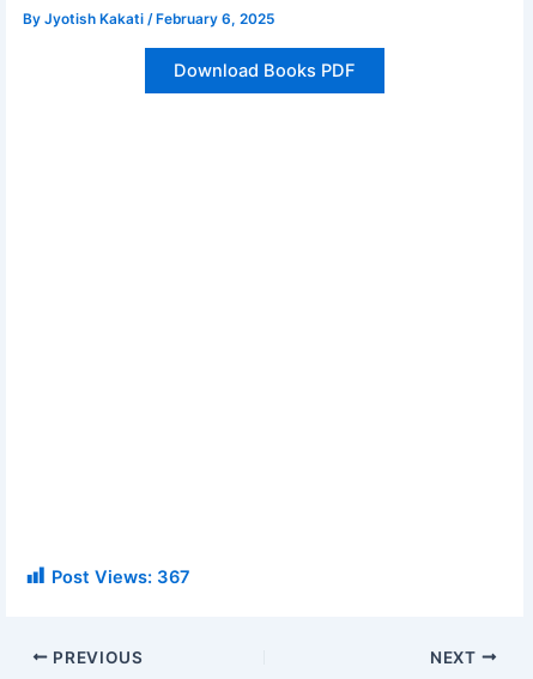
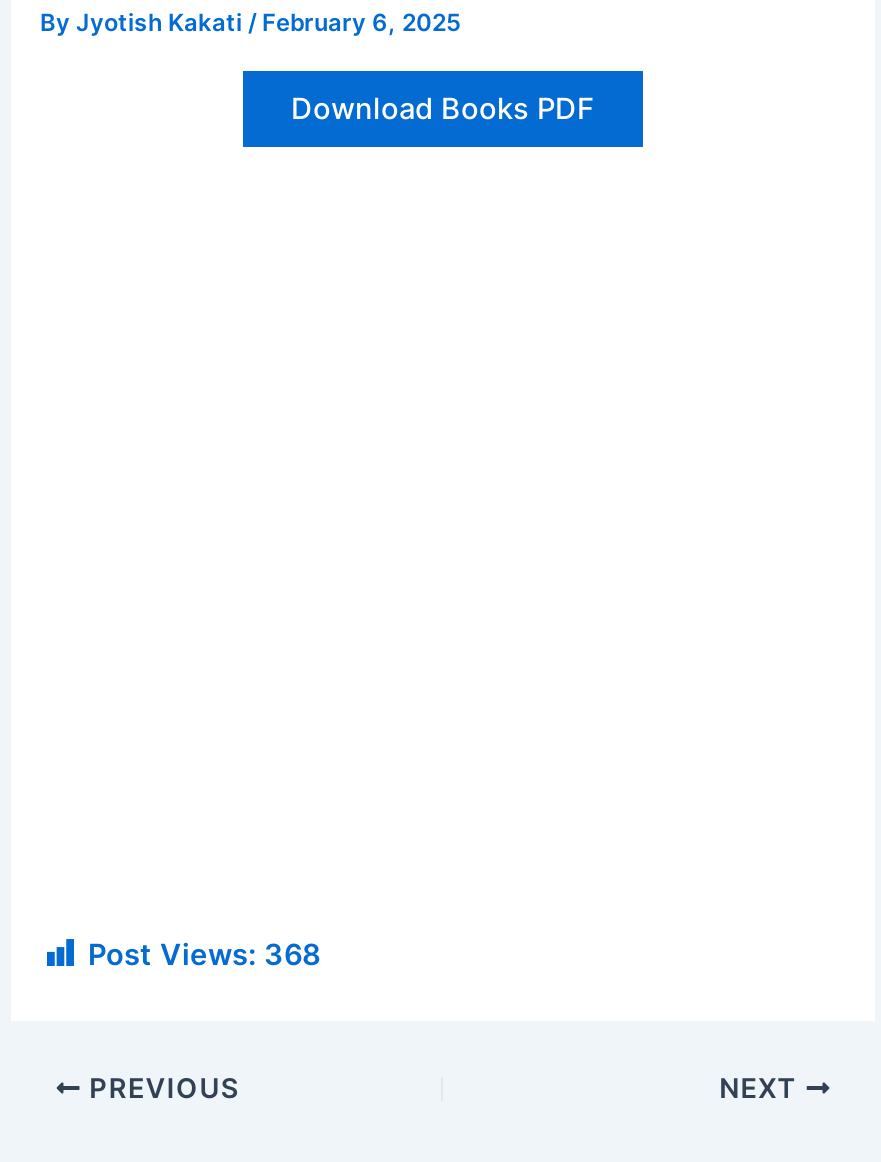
- Post Views: 367
+ Post Views: 368
